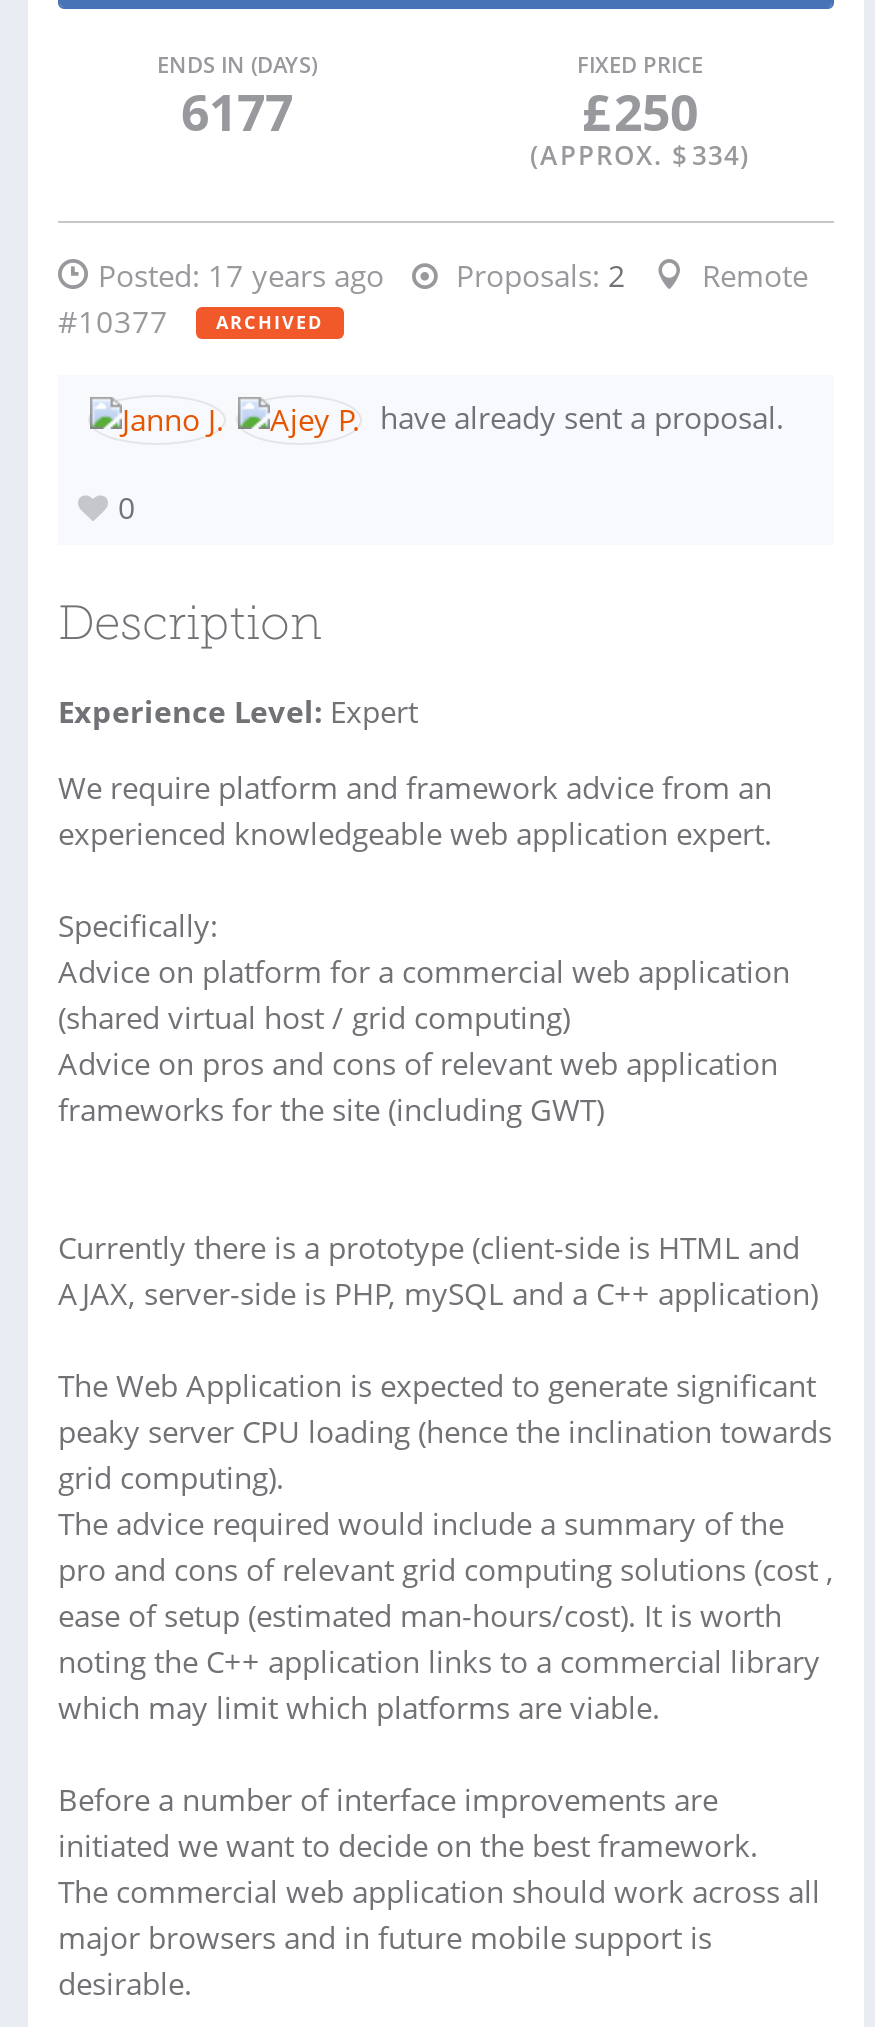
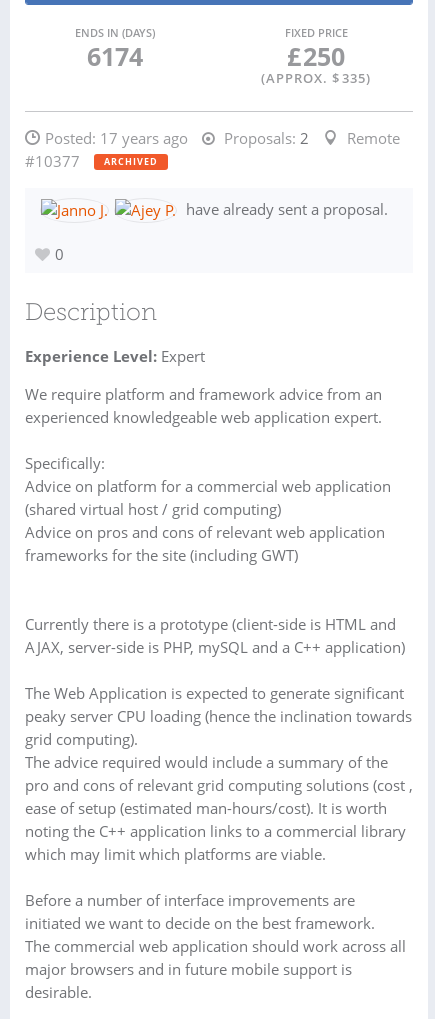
- 6177
+ 6174

- (APPROX. $ 334)
+ (APPROX. $ 335)
